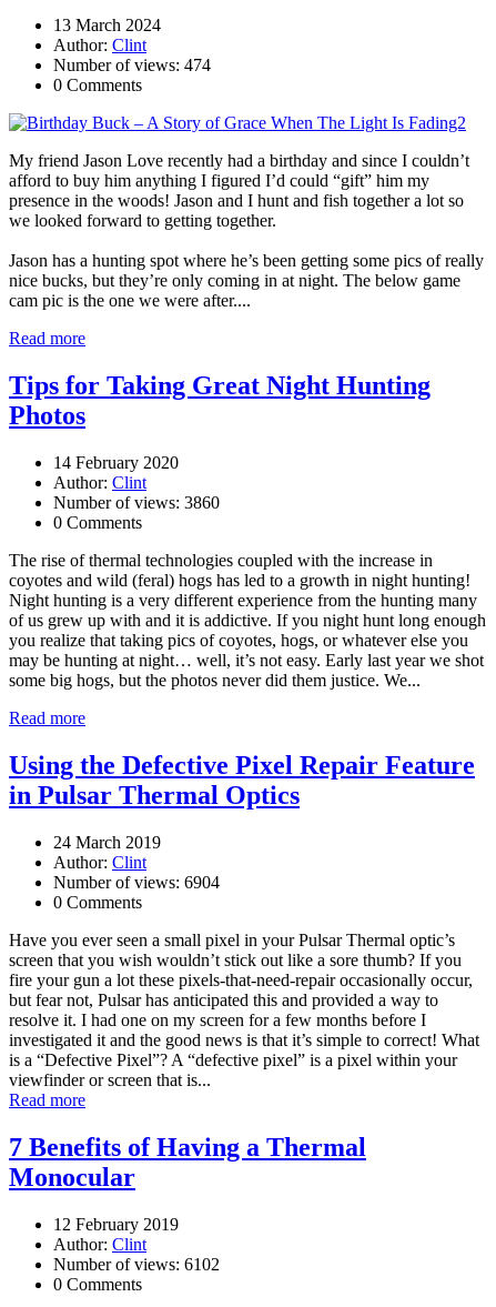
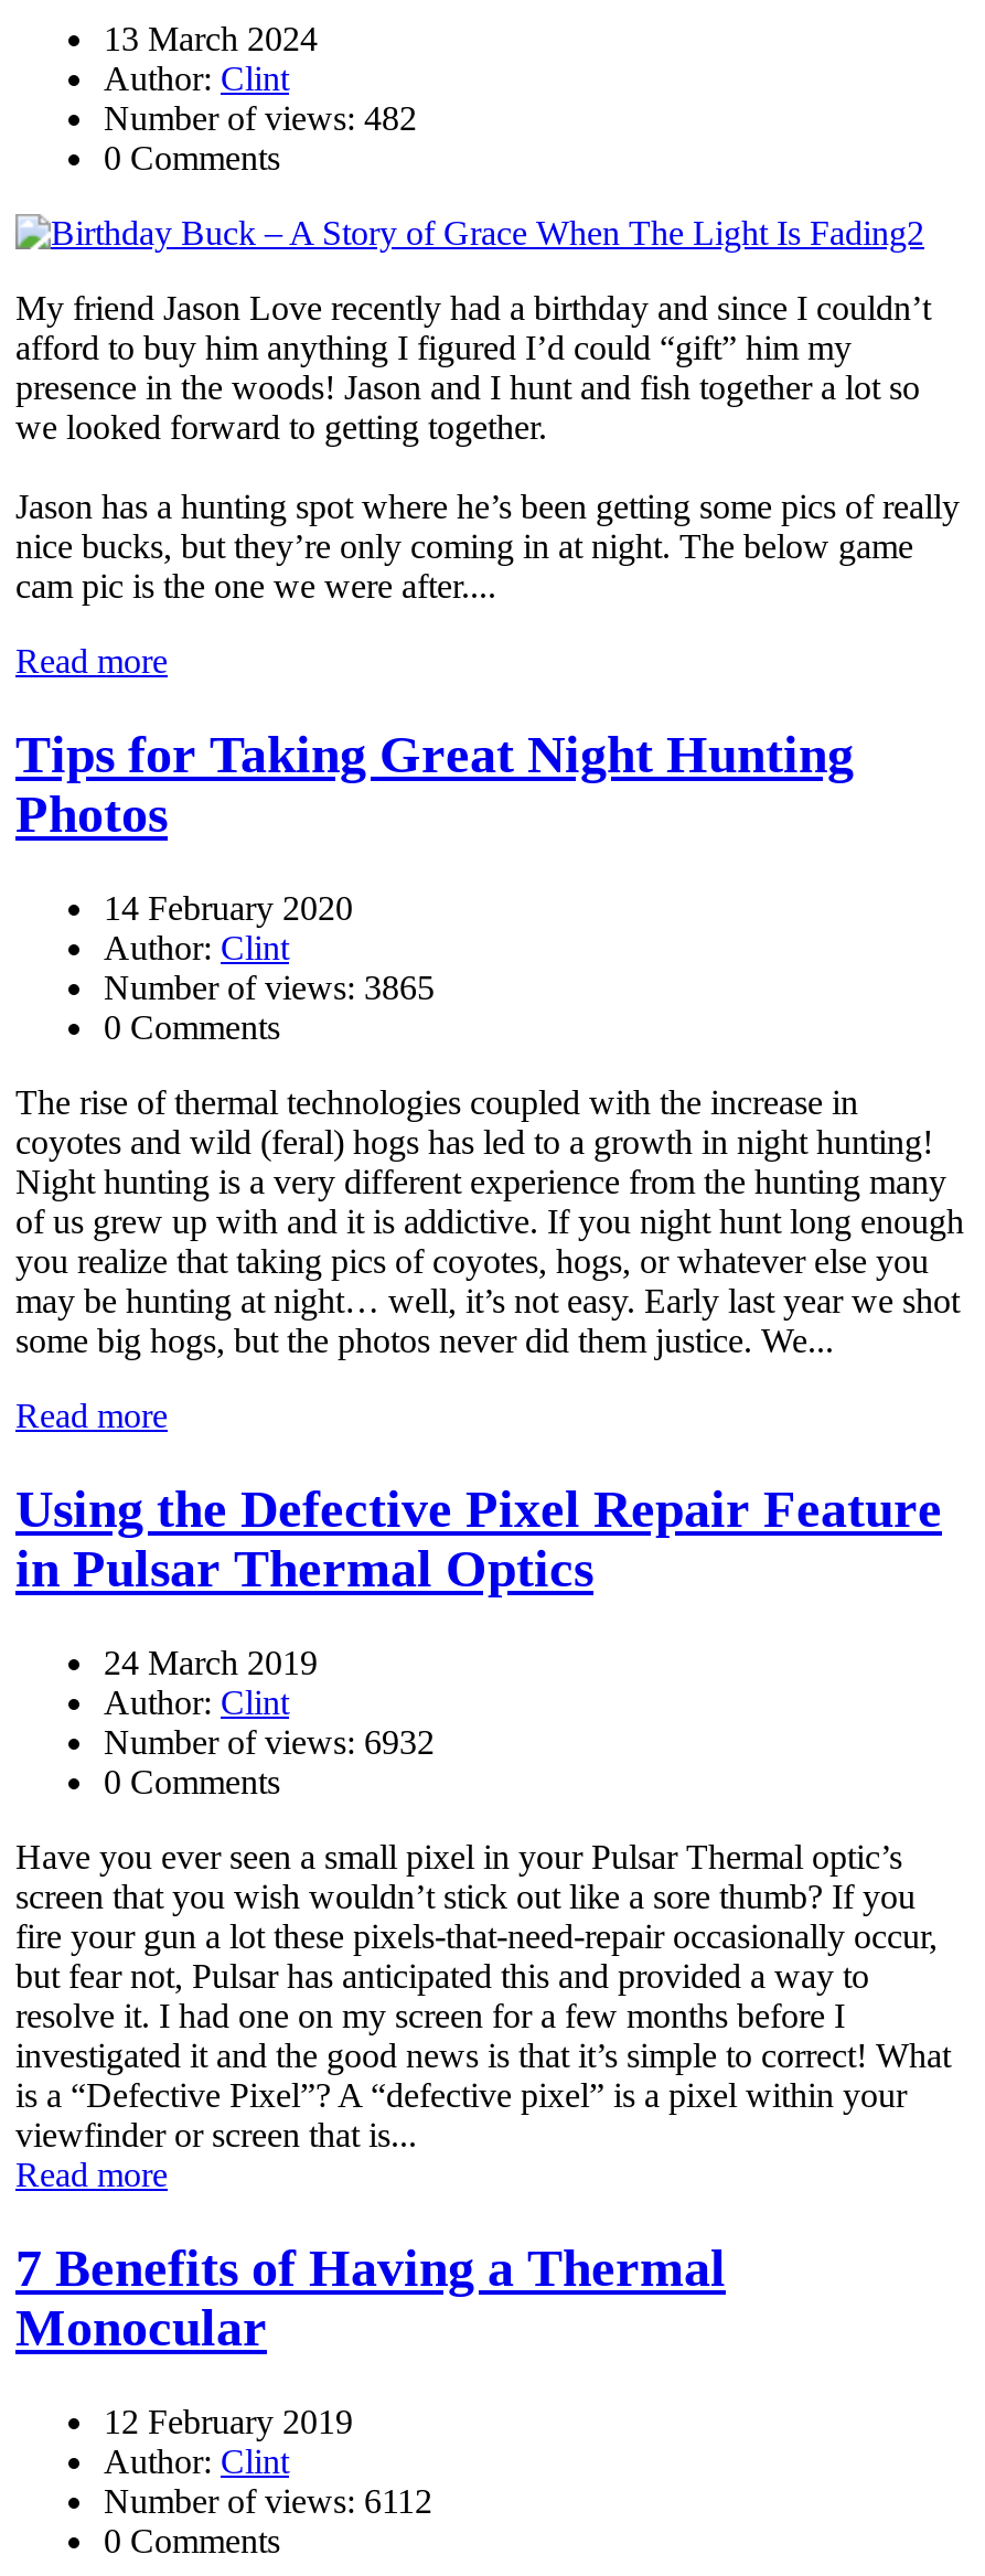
- Number of views: 474
+ Number of views: 482

- Number of views: 3860
+ Number of views: 3865

- Number of views: 6904
+ Number of views: 6932

- Number of views: 6102
+ Number of views: 6112
